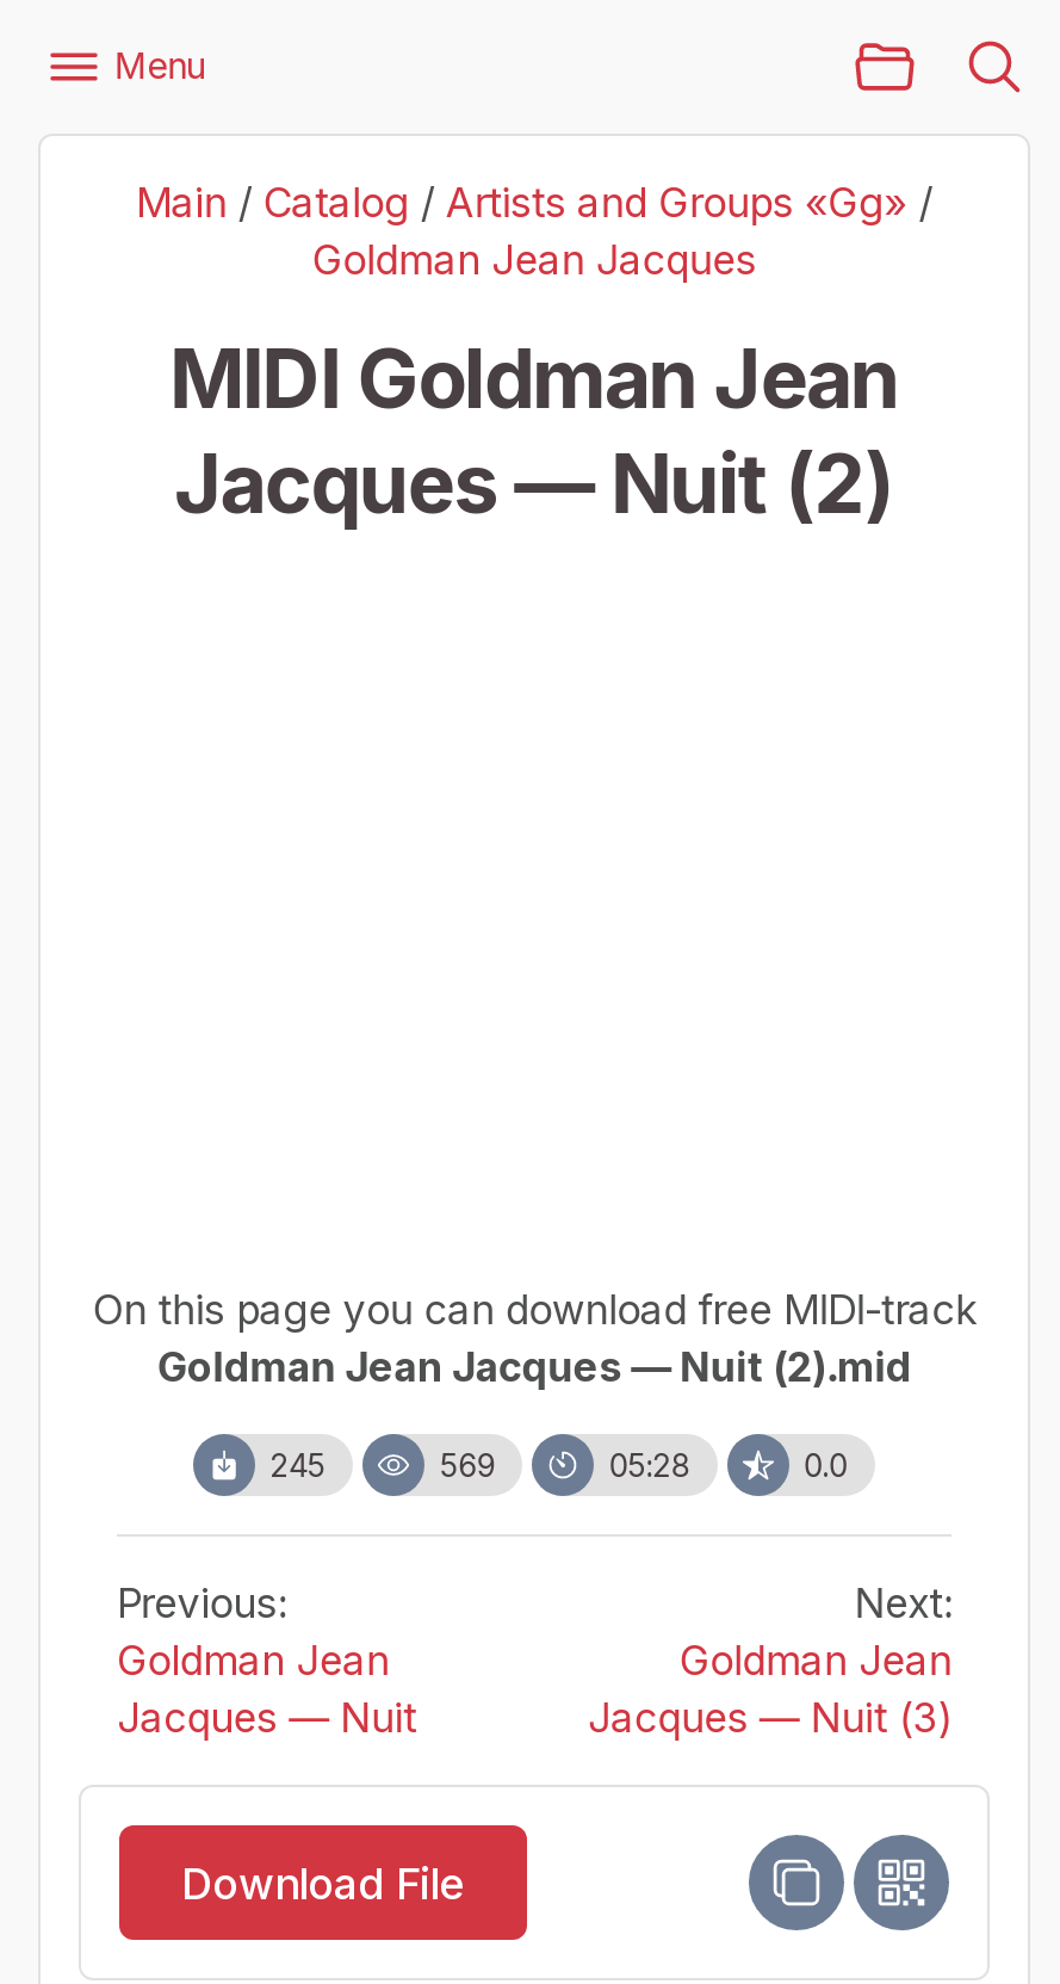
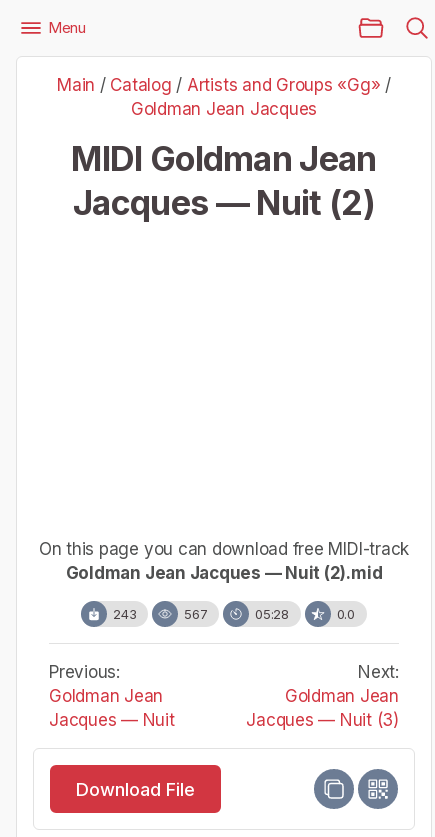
- 245
+ 243

- 569
+ 567
